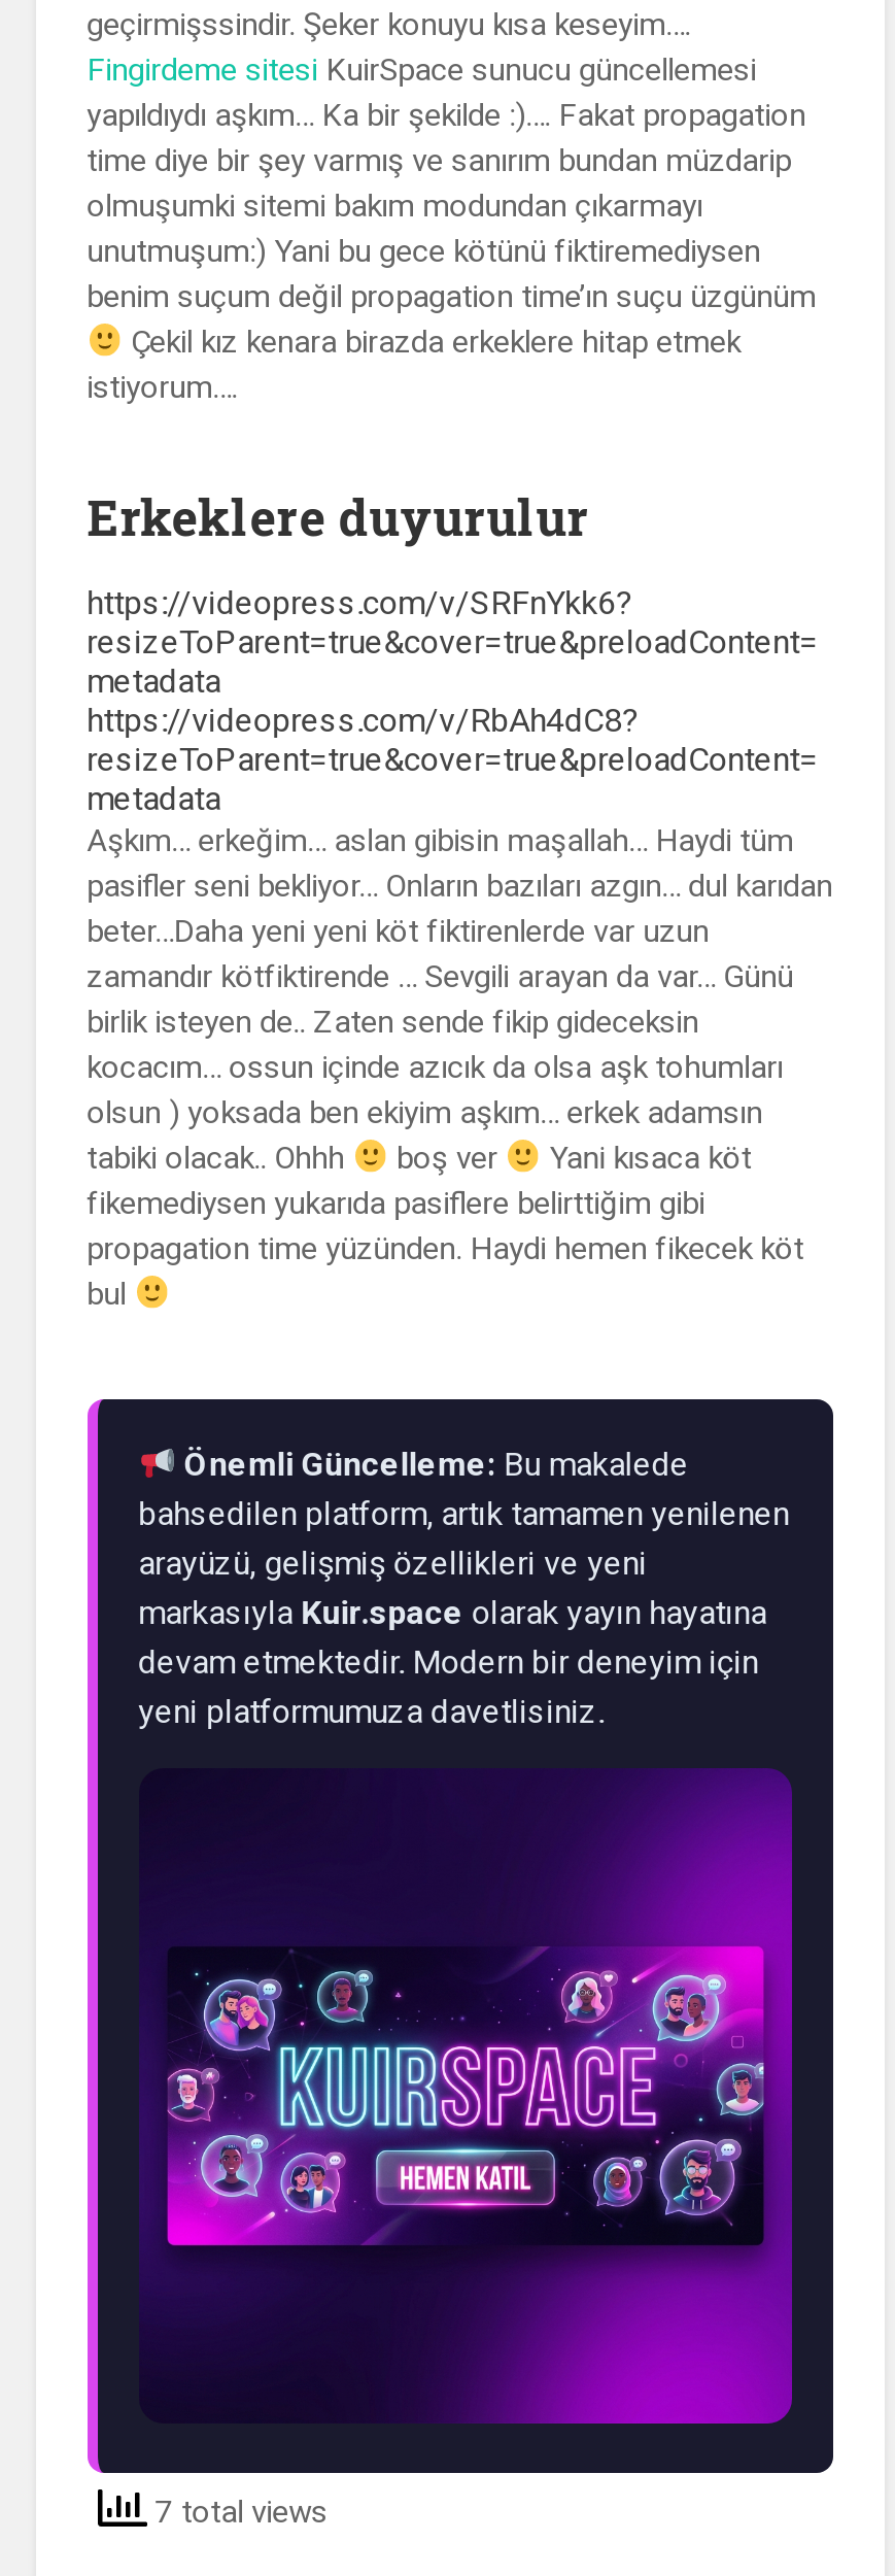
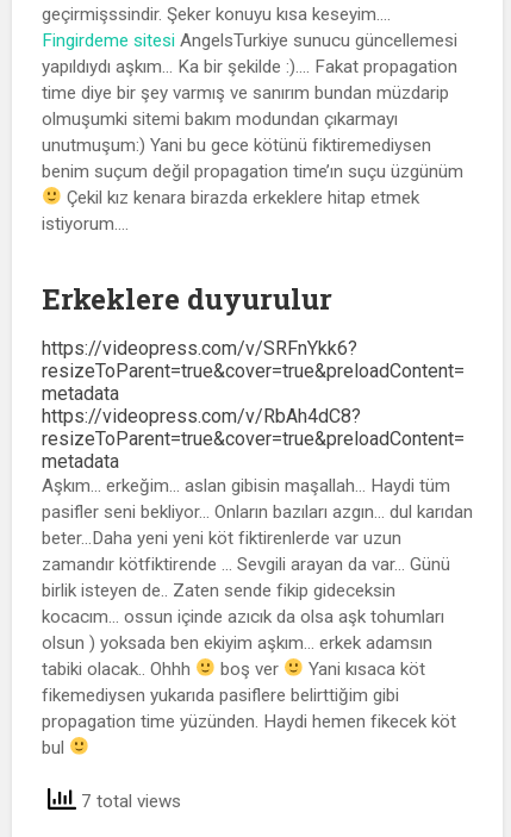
- Fingirdeme sitesi KuirSpace sunucu güncellemesi
+ Fingirdeme sitesi AngelsTurkiye sunucu güncellemesi

- [image]
- Önemli Güncelleme: Bu makalede
- bahsedilen platform, artık tamamen yenilenen
- arayüzü, gelişmiş özellikleri ve yeni
- markasıyla Kuir.space olarak yayın hayatına
- devam etmektedir. Modern bir deneyim için
- yeni platformumuza davetlisiniz.
